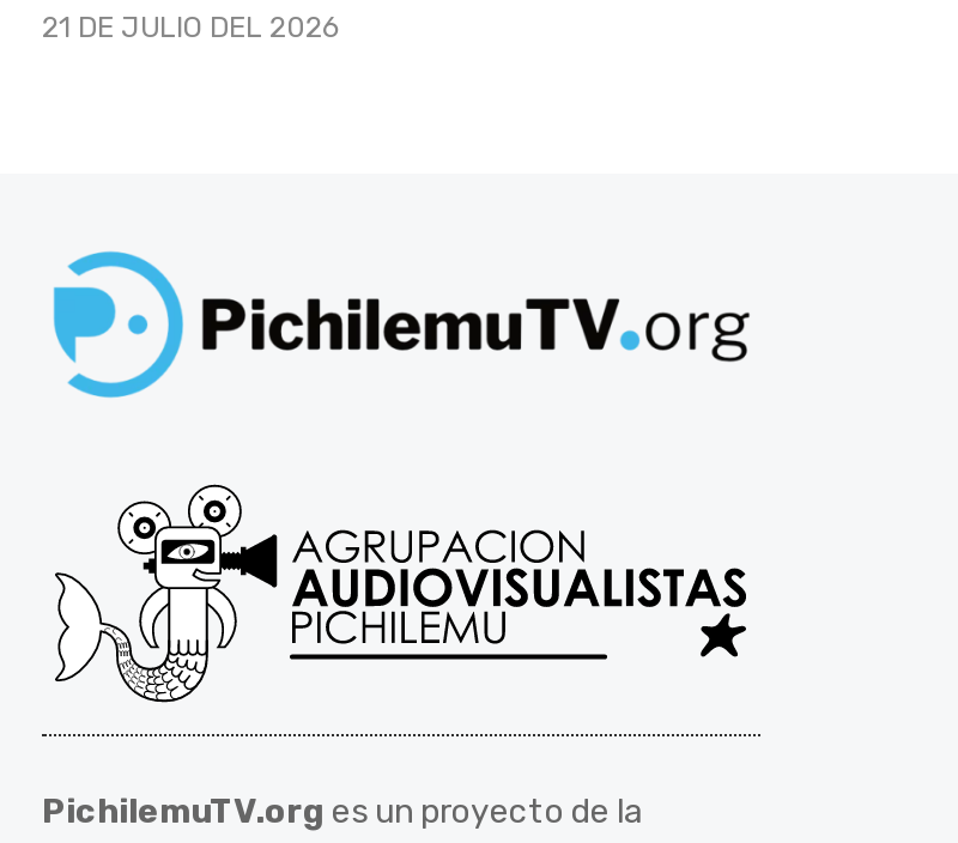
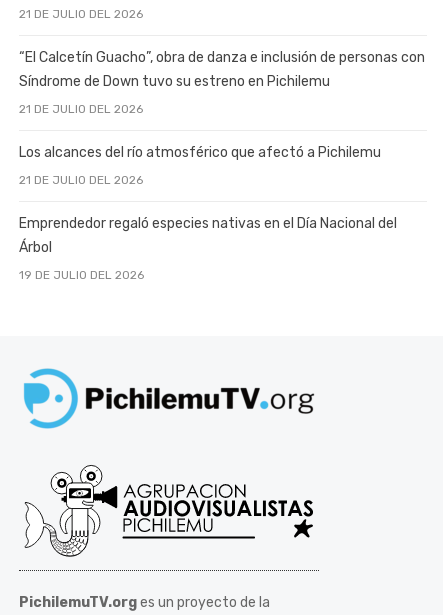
+ “El Calcetín Guacho”, obra de danza e inclusión de personas con
+ Síndrome de Down tuvo su estreno en Pichilemu
+ 21 DE JULIO DEL 2026
+ Los alcances del río atmosférico que afectó a Pichilemu
+ 21 DE JULIO DEL 2026
+ Emprendedor regaló especies nativas en el Día Nacional del
+ Árbol
+ 19 DE JULIO DEL 2026
